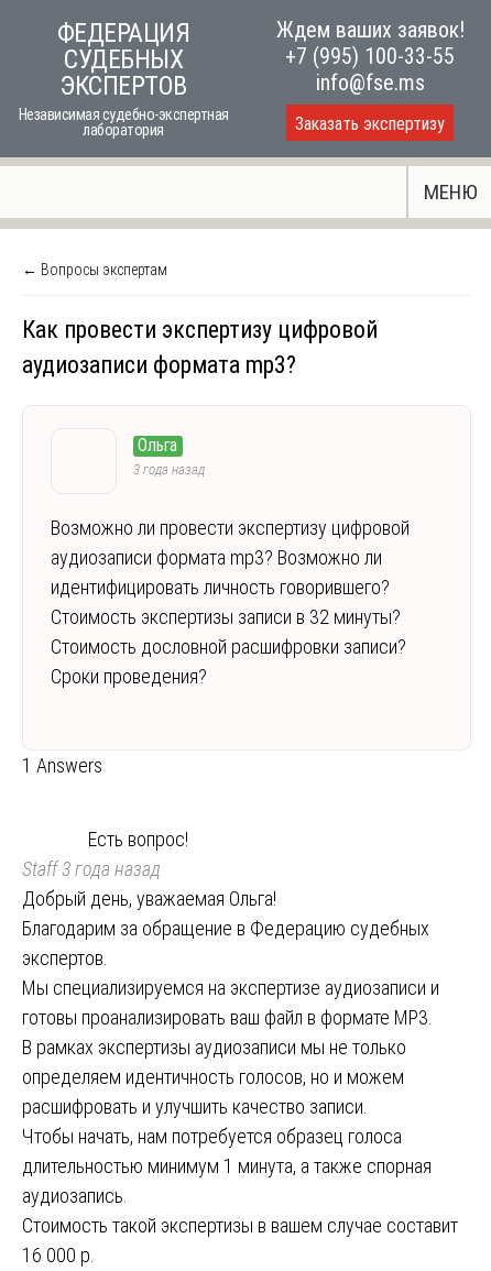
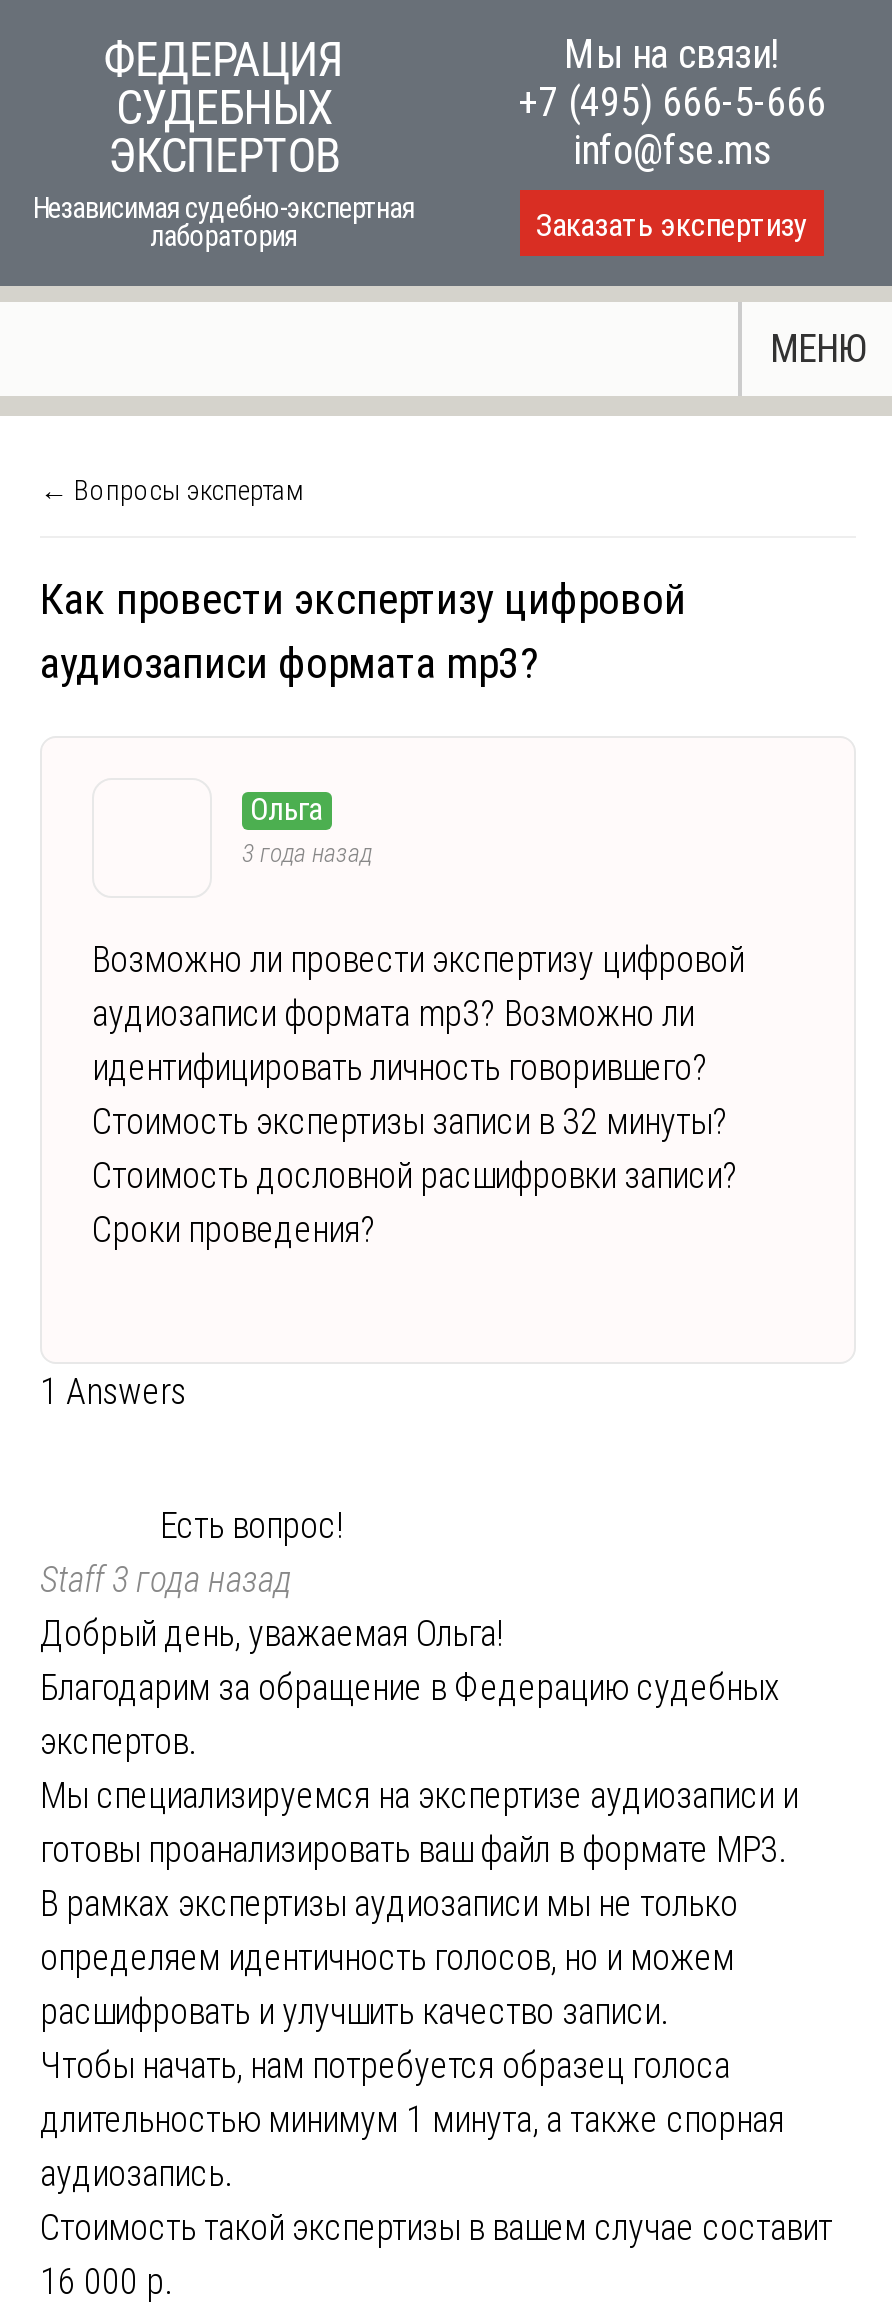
- Ждем ваших заявок!
- +7 (995) 100-33-55
+ Мы на связи!
+ +7 (495) 666-5-666
